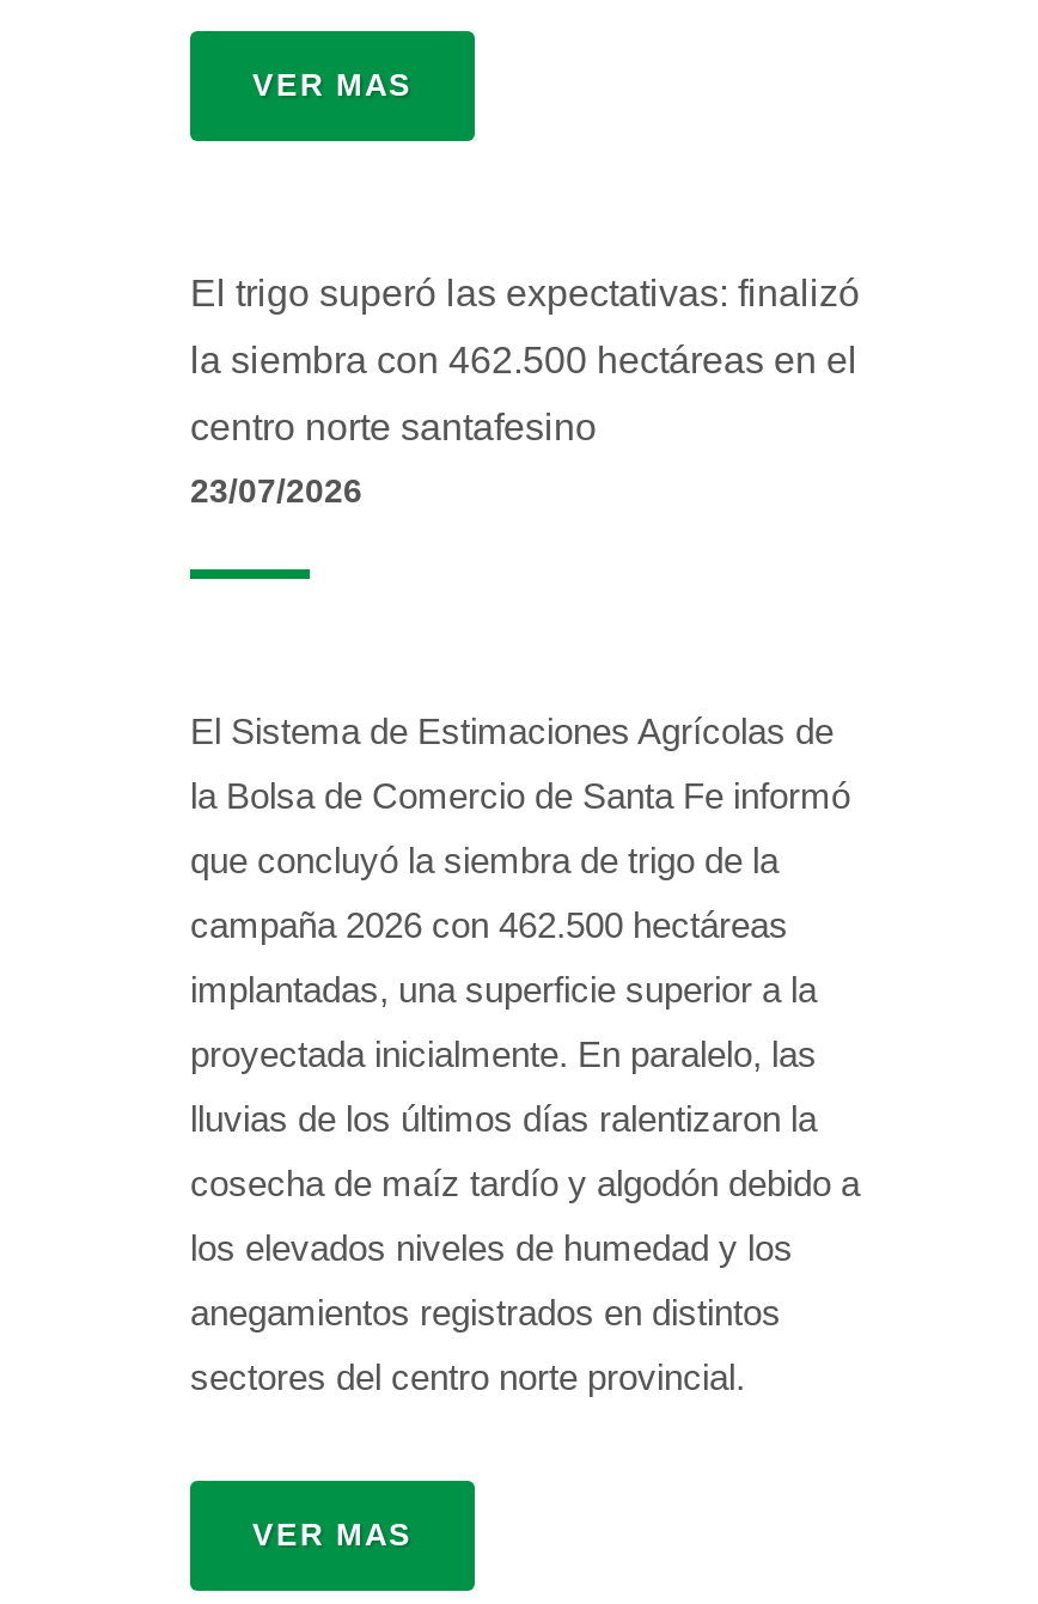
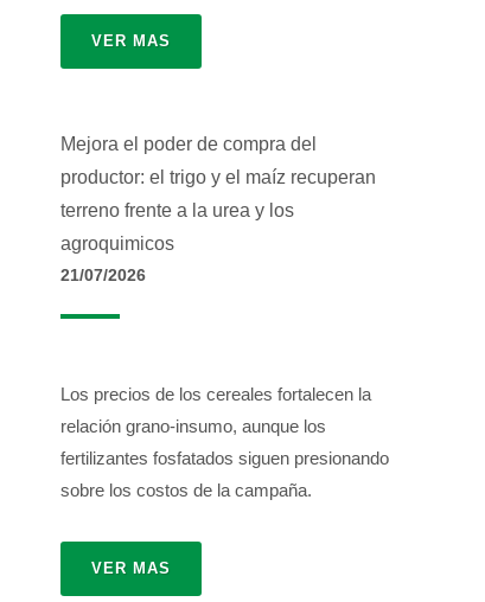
- El trigo superó las expectativas: finalizó
- la siembra con 462.500 hectáreas en el
- centro norte santafesino
- 23/07/2026
+ Mejora el poder de compra del
+ productor: el trigo y el maíz recuperan
+ terreno frente a la urea y los
+ agroquimicos
+ 21/07/2026

- El Sistema de Estimaciones Agrícolas de
- la Bolsa de Comercio de Santa Fe informó
- que concluyó la siembra de trigo de la
- campaña 2026 con 462.500 hectáreas
- implantadas, una superficie superior a la
- proyectada inicialmente. En paralelo, las
- lluvias de los últimos días ralentizaron la
- cosecha de maíz tardío y algodón debido a
- los elevados niveles de humedad y los
- anegamientos registrados en distintos
- sectores del centro norte provincial.
+ Los precios de los cereales fortalecen la
+ relación grano-insumo, aunque los
+ fertilizantes fosfatados siguen presionando
+ sobre los costos de la campaña.
